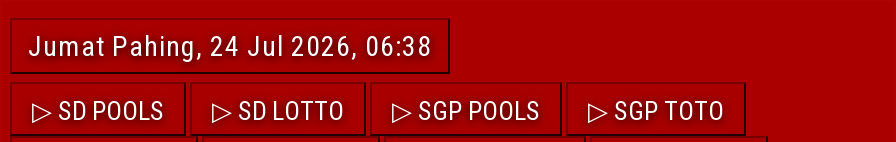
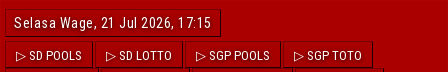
- Jumat Pahing, 24 Jul 2026, 06:38
+ Selasa Wage, 21 Jul 2026, 17:15
